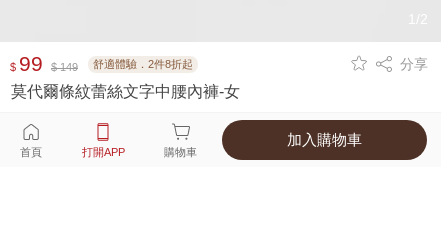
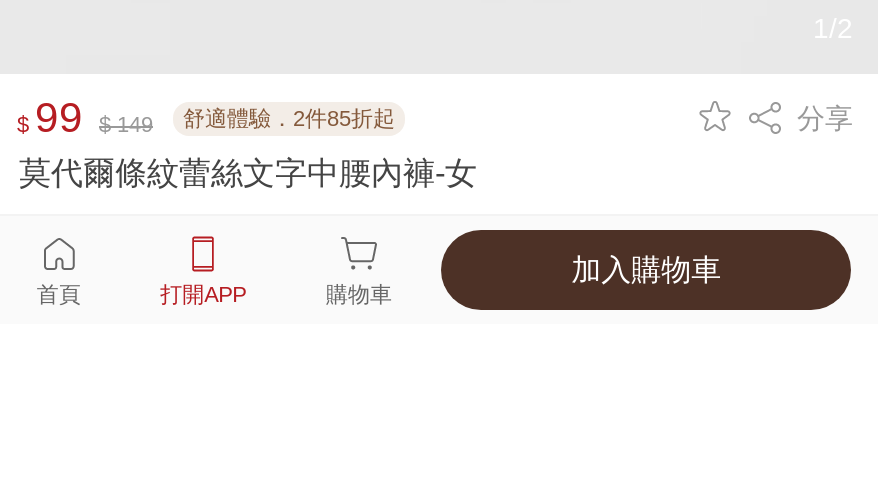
- 舒適體驗．2件8折起
+ 舒適體驗．2件85折起
